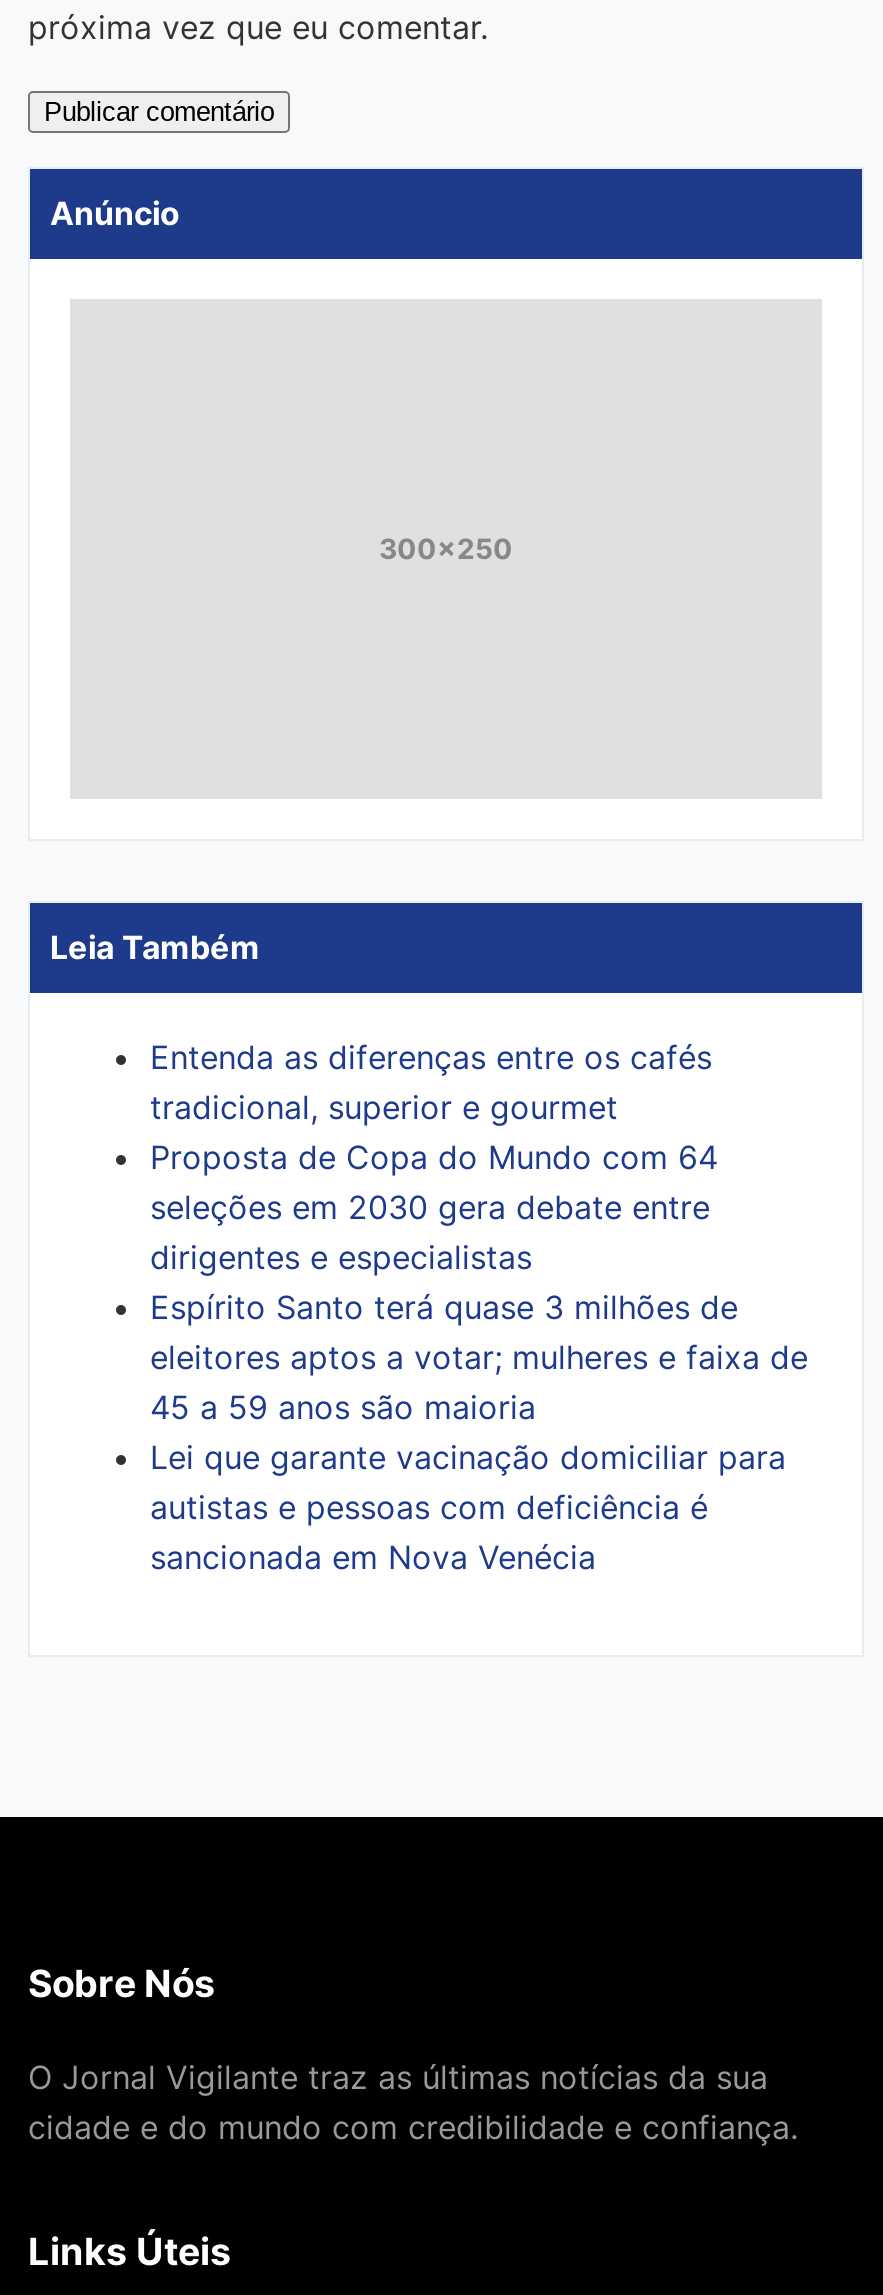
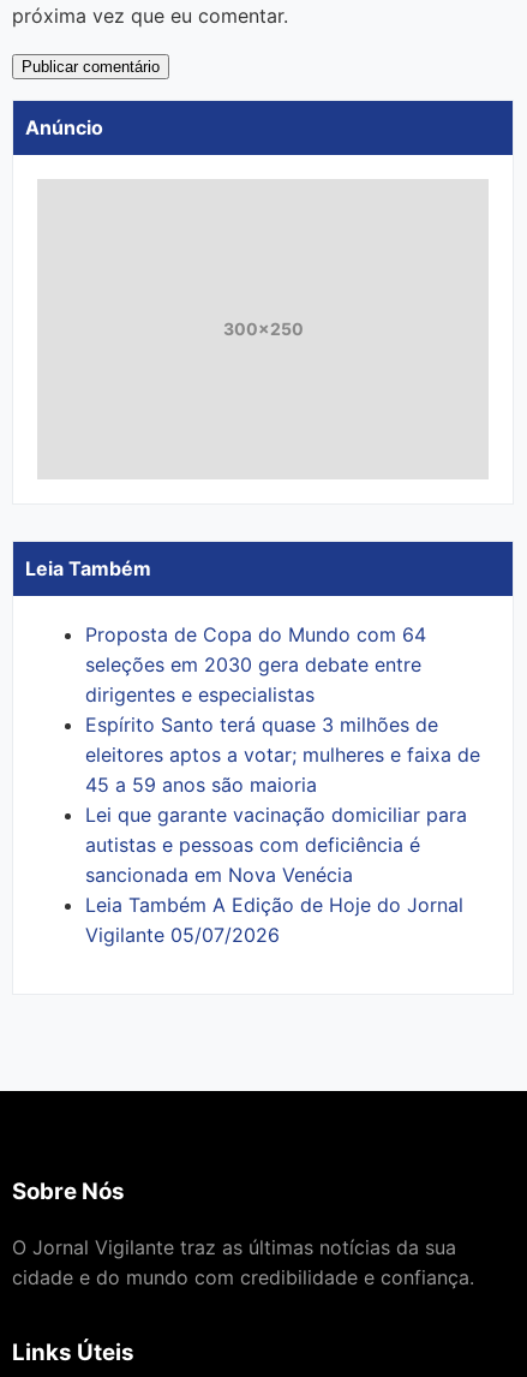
- Entenda as diferenças entre os cafés
- tradicional, superior e gourmet

moved up: Proposta de Copa do Mundo com 64 | seleções em 2030 gera debate entre | dirigentes e especialistas | ... | autistas e pessoas com deficiência é | sancionada em Nova Venécia

+ Leia Também A Edição de Hoje do Jornal
+ Vigilante 05/07/2026
